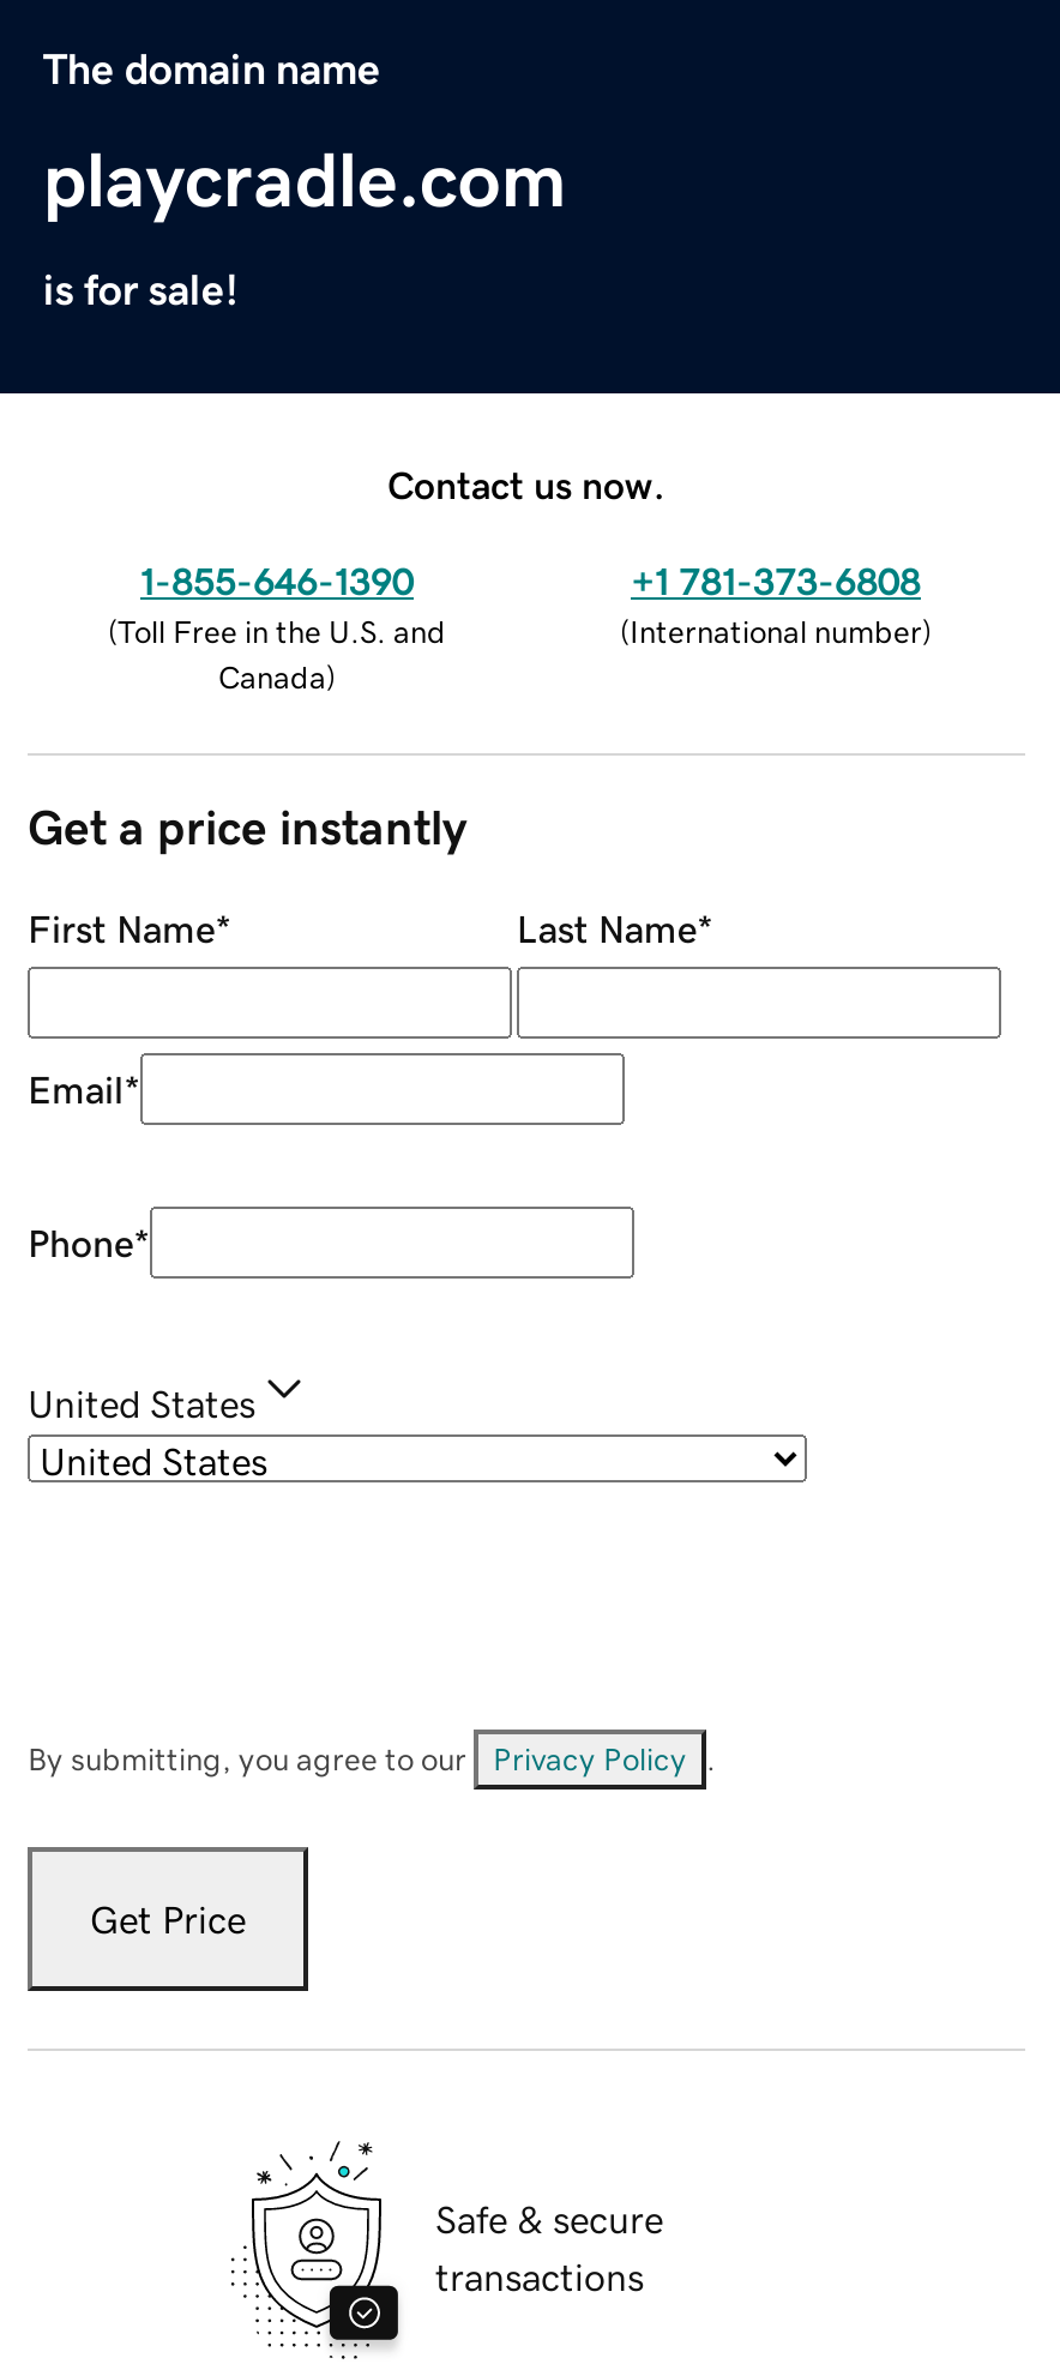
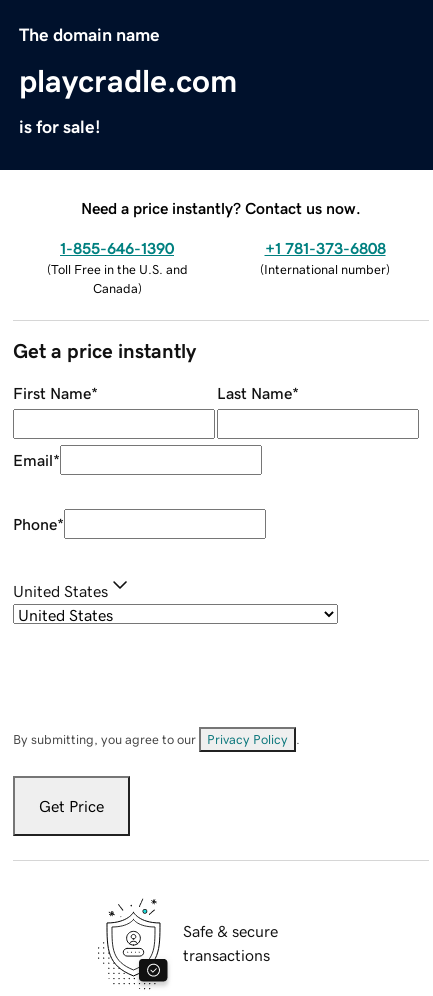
- Contact us now.
+ Need a price instantly? Contact us now.
